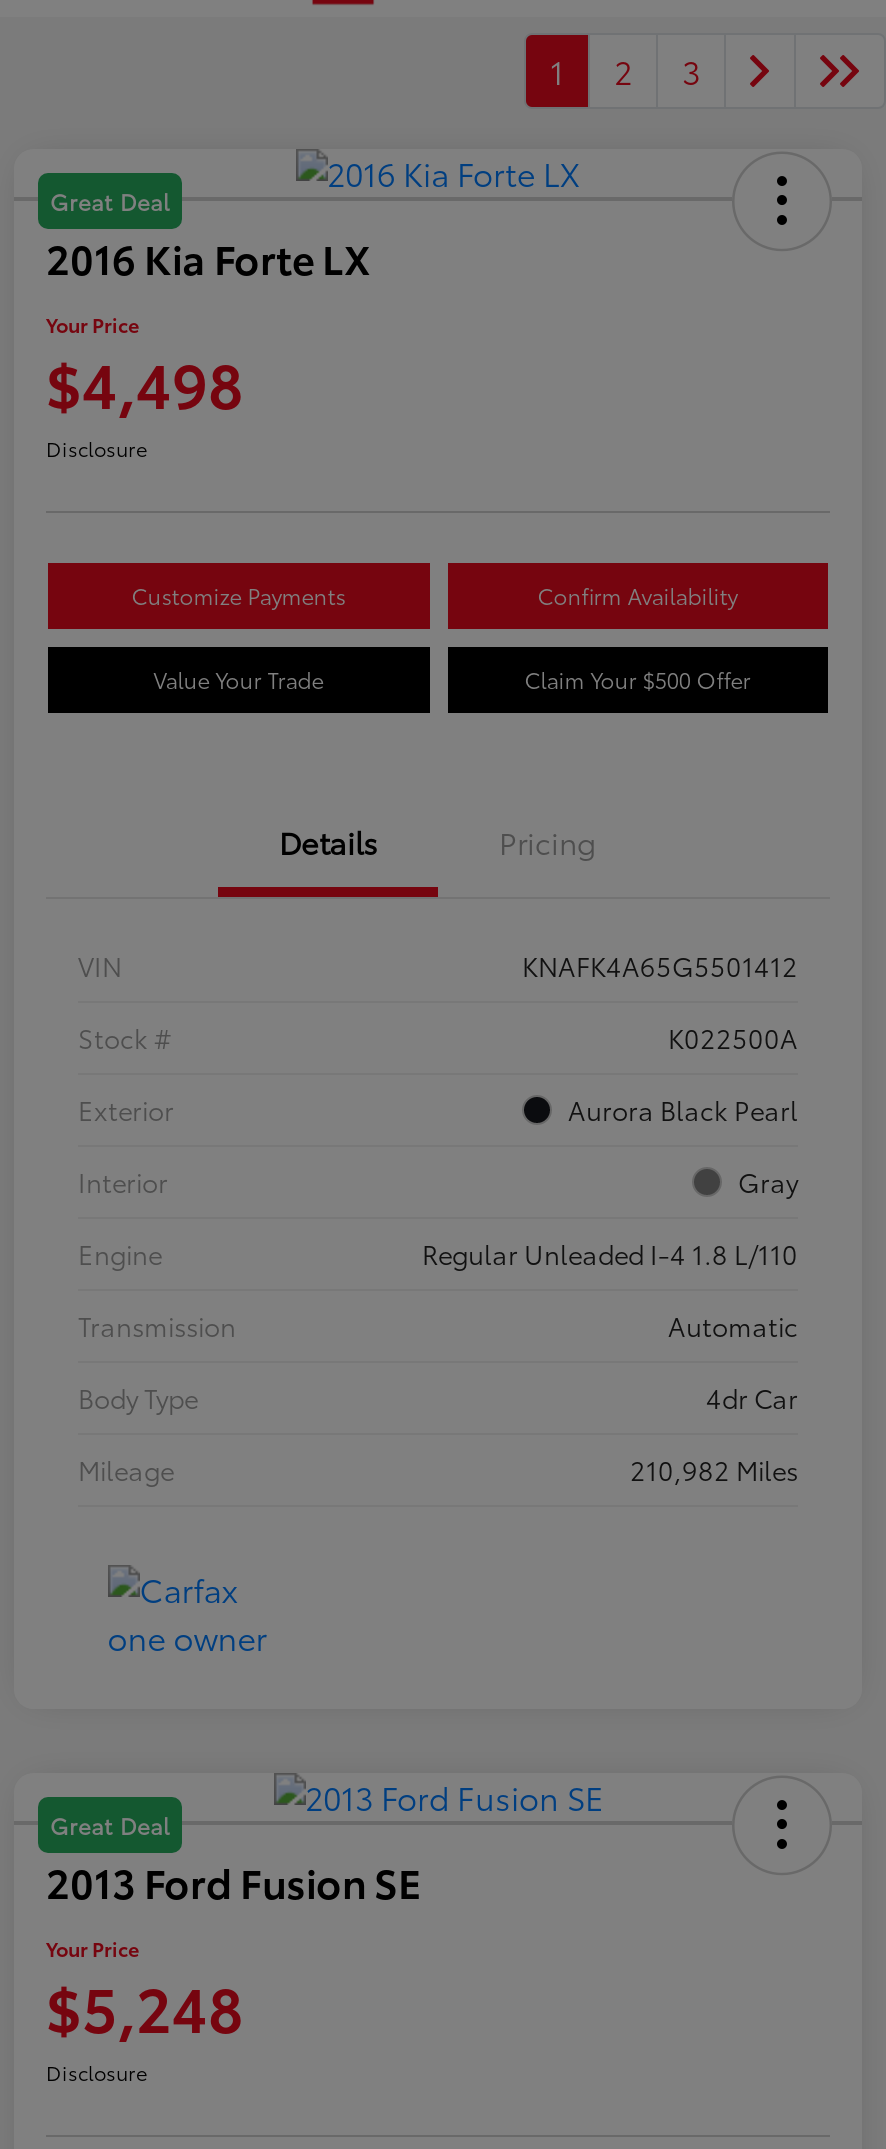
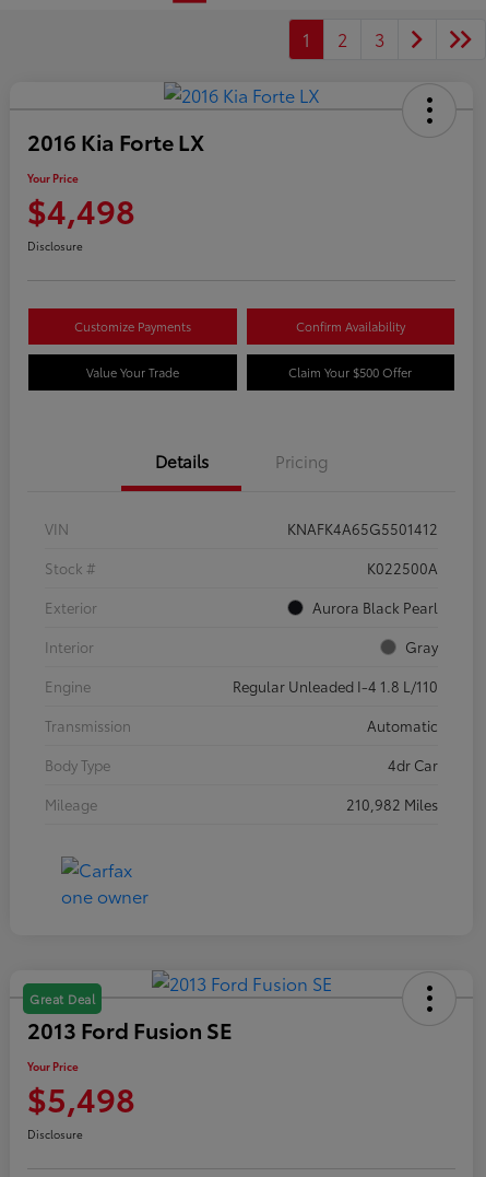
- Great Deal

- $5,248
+ $5,498
